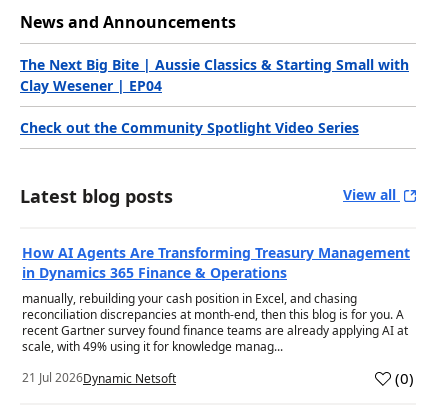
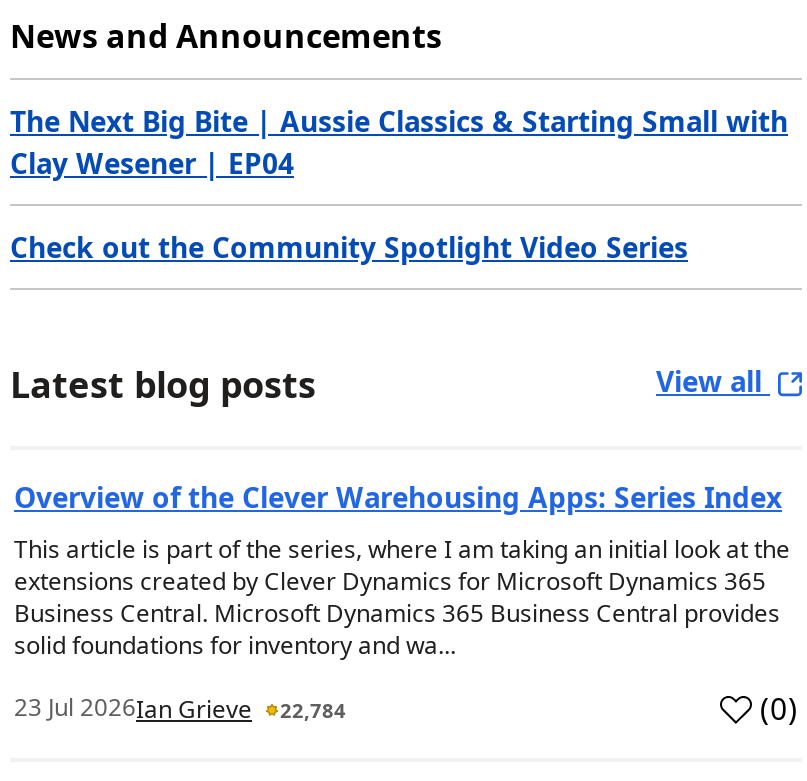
- How AI Agents Are Transforming Treasury Management
- in Dynamics 365 Finance & Operations
- manually, rebuilding your cash position in Excel, and chasing
- reconciliation discrepancies at month-end, then this blog is for you. A
- recent Gartner survey found finance teams are already applying AI at
- scale, with 49% using it for knowledge manag...
+ Overview of the Clever Warehousing Apps: Series Index
+ This article is part of the series, where I am taking an initial look at the
+ extensions created by Clever Dynamics for Microsoft Dynamics 365
+ Business Central. Microsoft Dynamics 365 Business Central provides
+ solid foundations for inventory and wa...

- 21 Jul 2026Dynamic Netsoft
+ 23 Jul 2026Ian Grieve
+ 22,784
